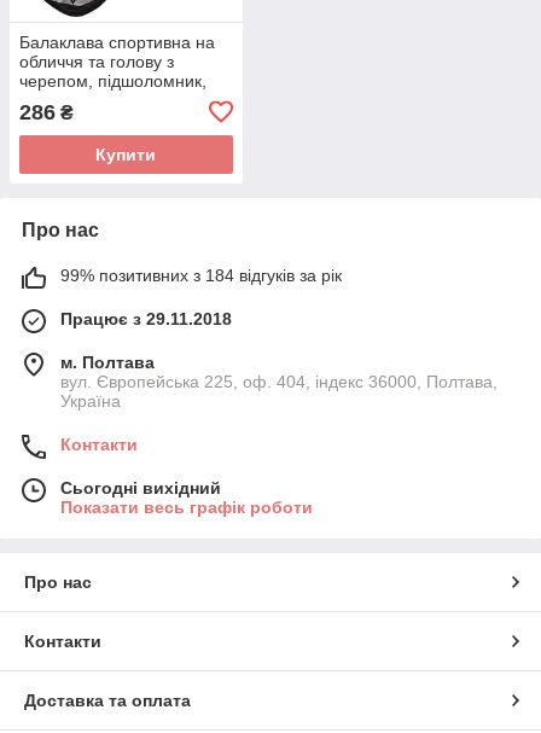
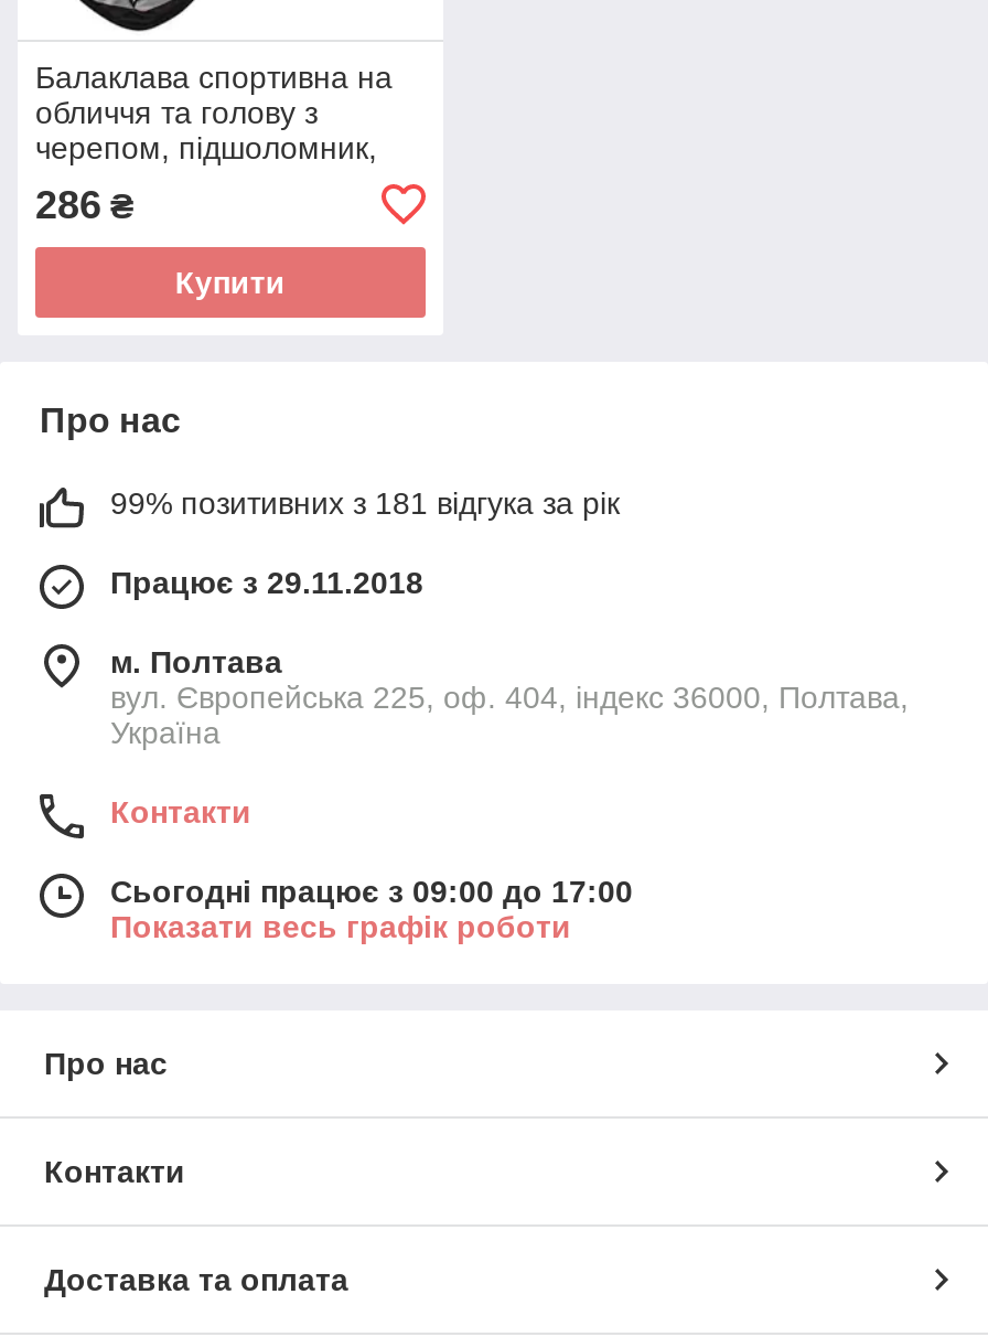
- 99% позитивних з 184 відгуків за рік
+ 99% позитивних з 181 відгука за рік

- Сьогодні вихідний
+ Сьогодні працює з 09:00 до 17:00
